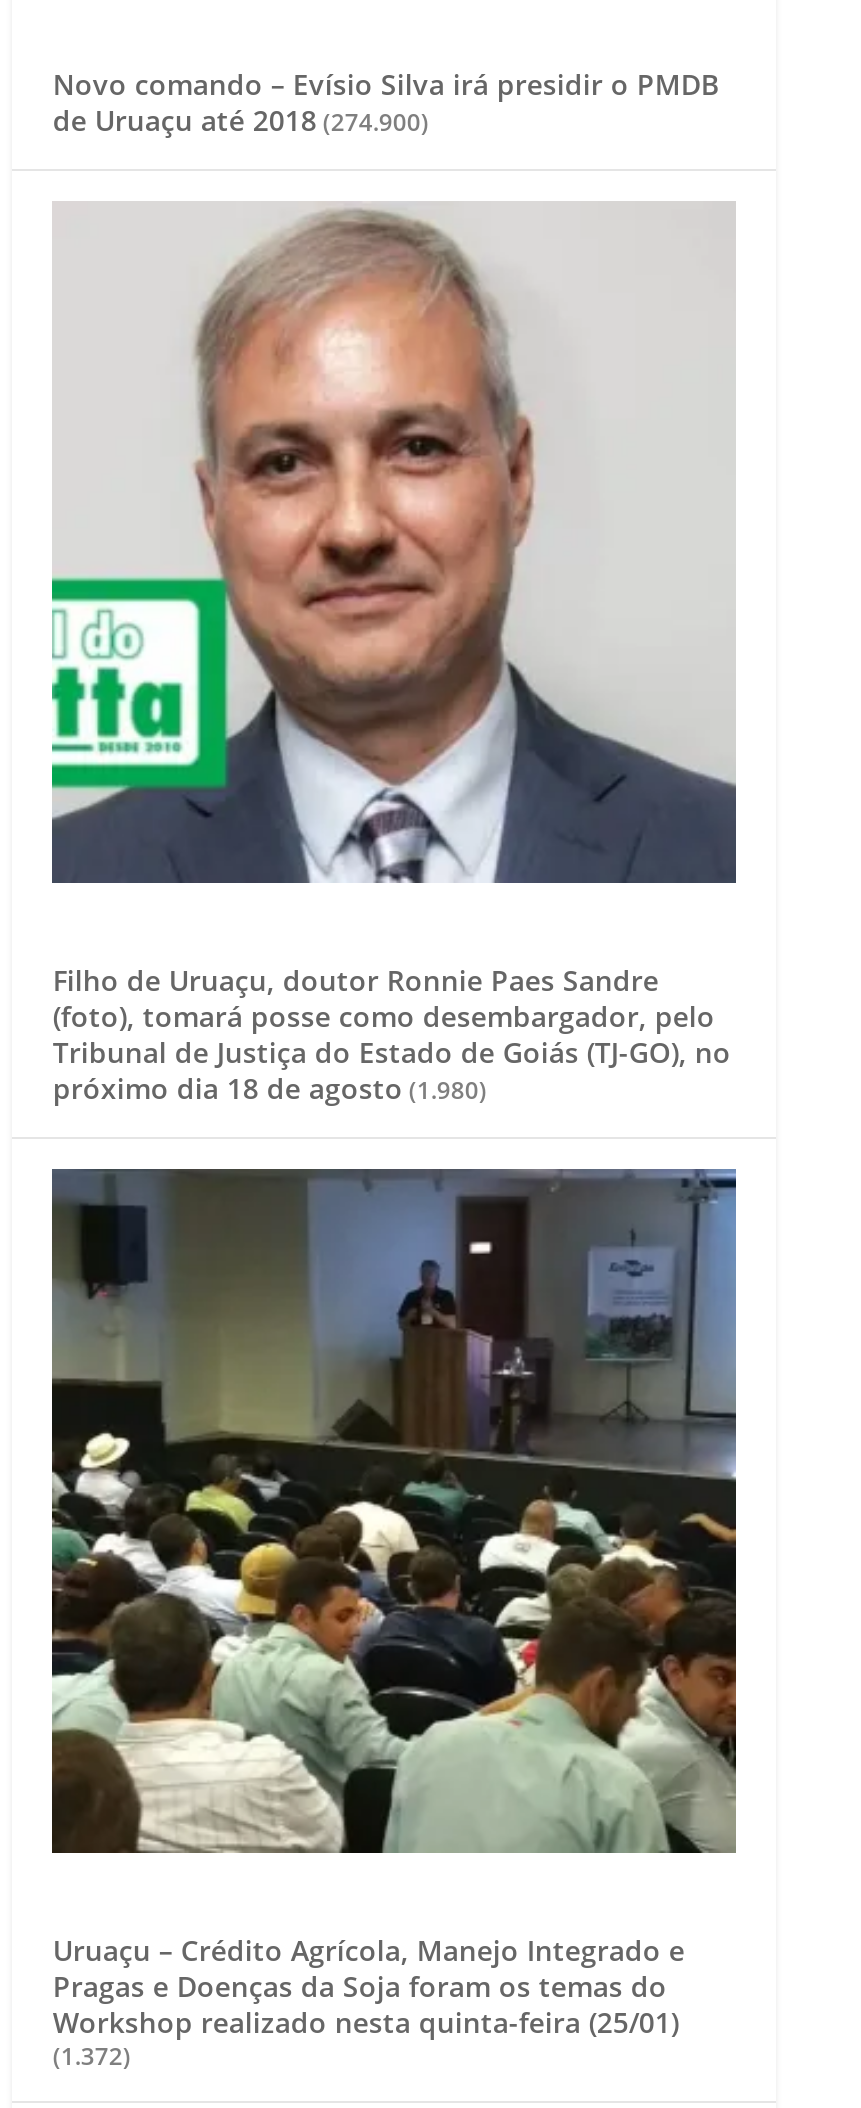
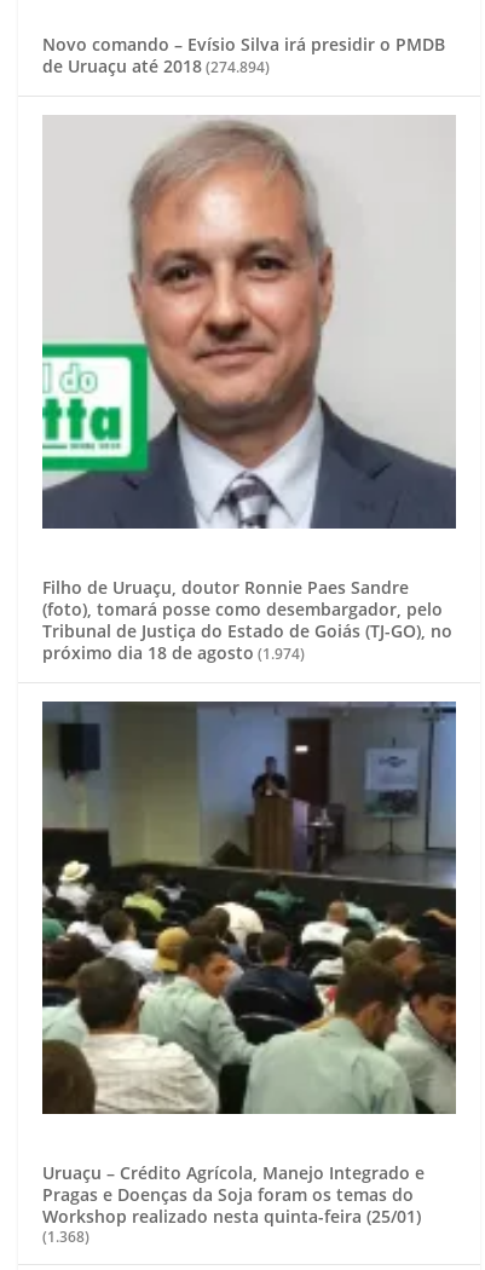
- de Uruaçu até 2018 (274.900)
+ de Uruaçu até 2018 (274.894)

- próximo dia 18 de agosto (1.980)
+ próximo dia 18 de agosto (1.974)

- (1.372)
+ (1.368)
